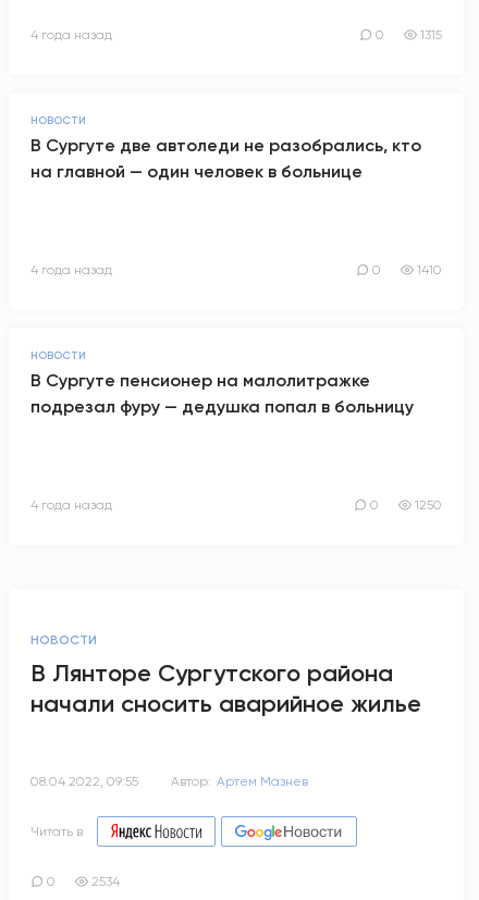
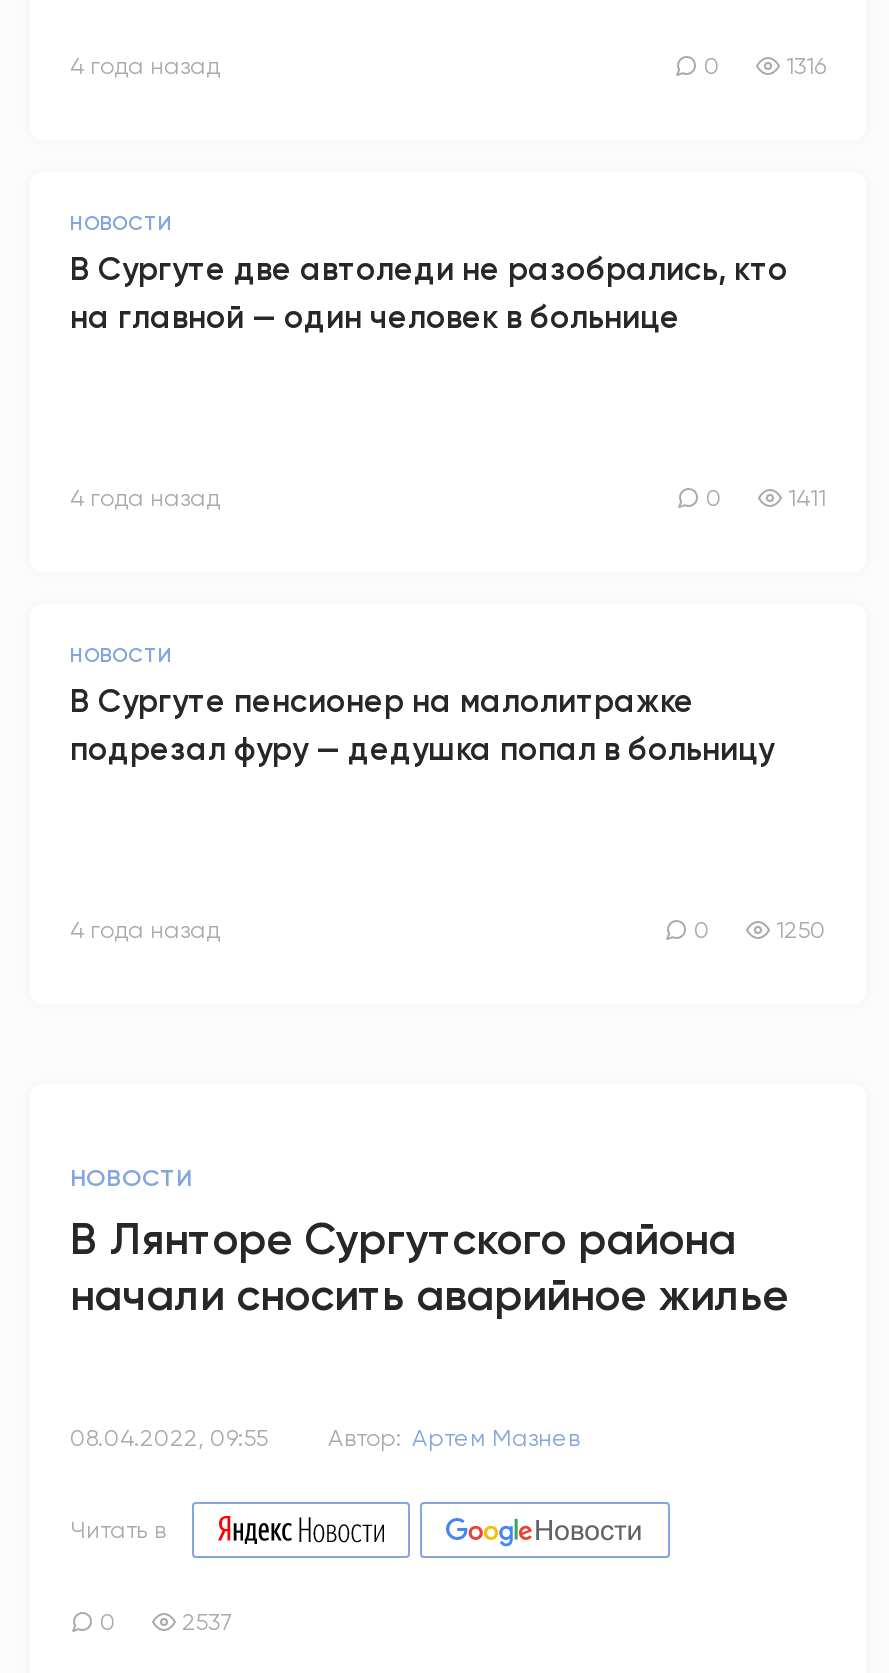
- 1315
+ 1316

- 1410
+ 1411

- 2534
+ 2537
